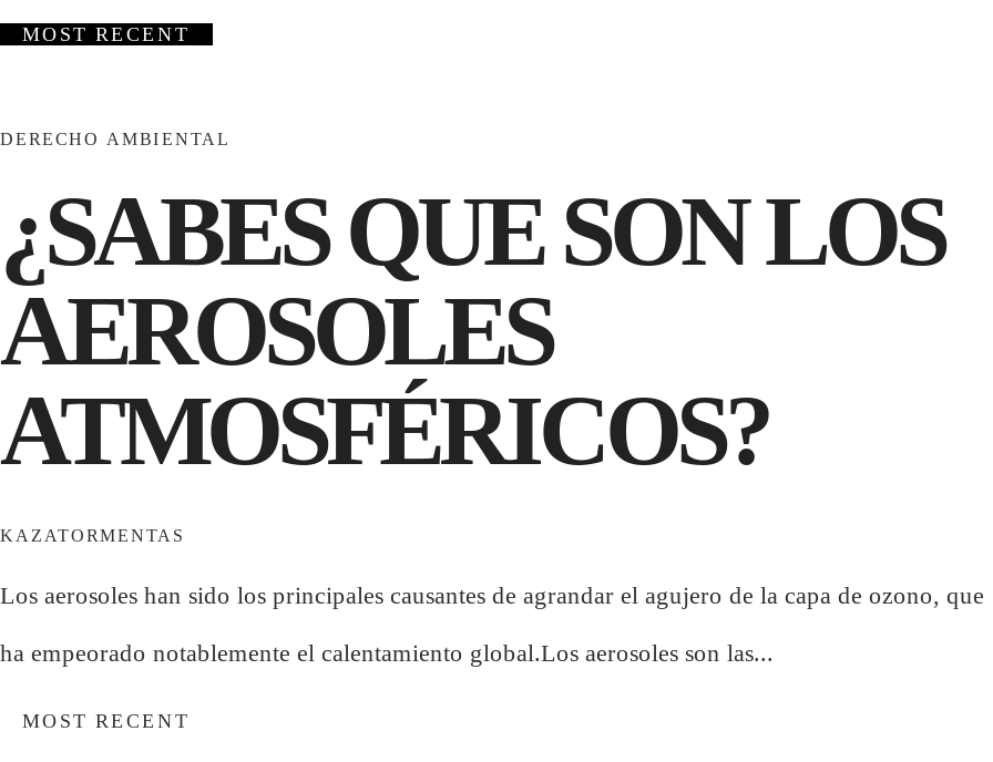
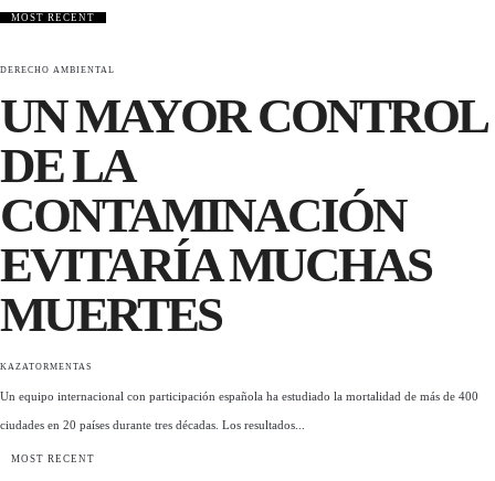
- ¿SABES QUE SON LOS
- AEROSOLES
- ATMOSFÉRICOS?
+ UN MAYOR CONTROL
+ DE LA
+ CONTAMINACIÓN
+ EVITARÍA MUCHAS
+ MUERTES

- Los aerosoles han sido los principales causantes de agrandar el agujero de la capa de ozono, que
+ Un equipo internacional con participación española ha estudiado la mortalidad de más de 400

- ha empeorado notablemente el calentamiento global.Los aerosoles son las...
+ ciudades en 20 países durante tres décadas. Los resultados...
